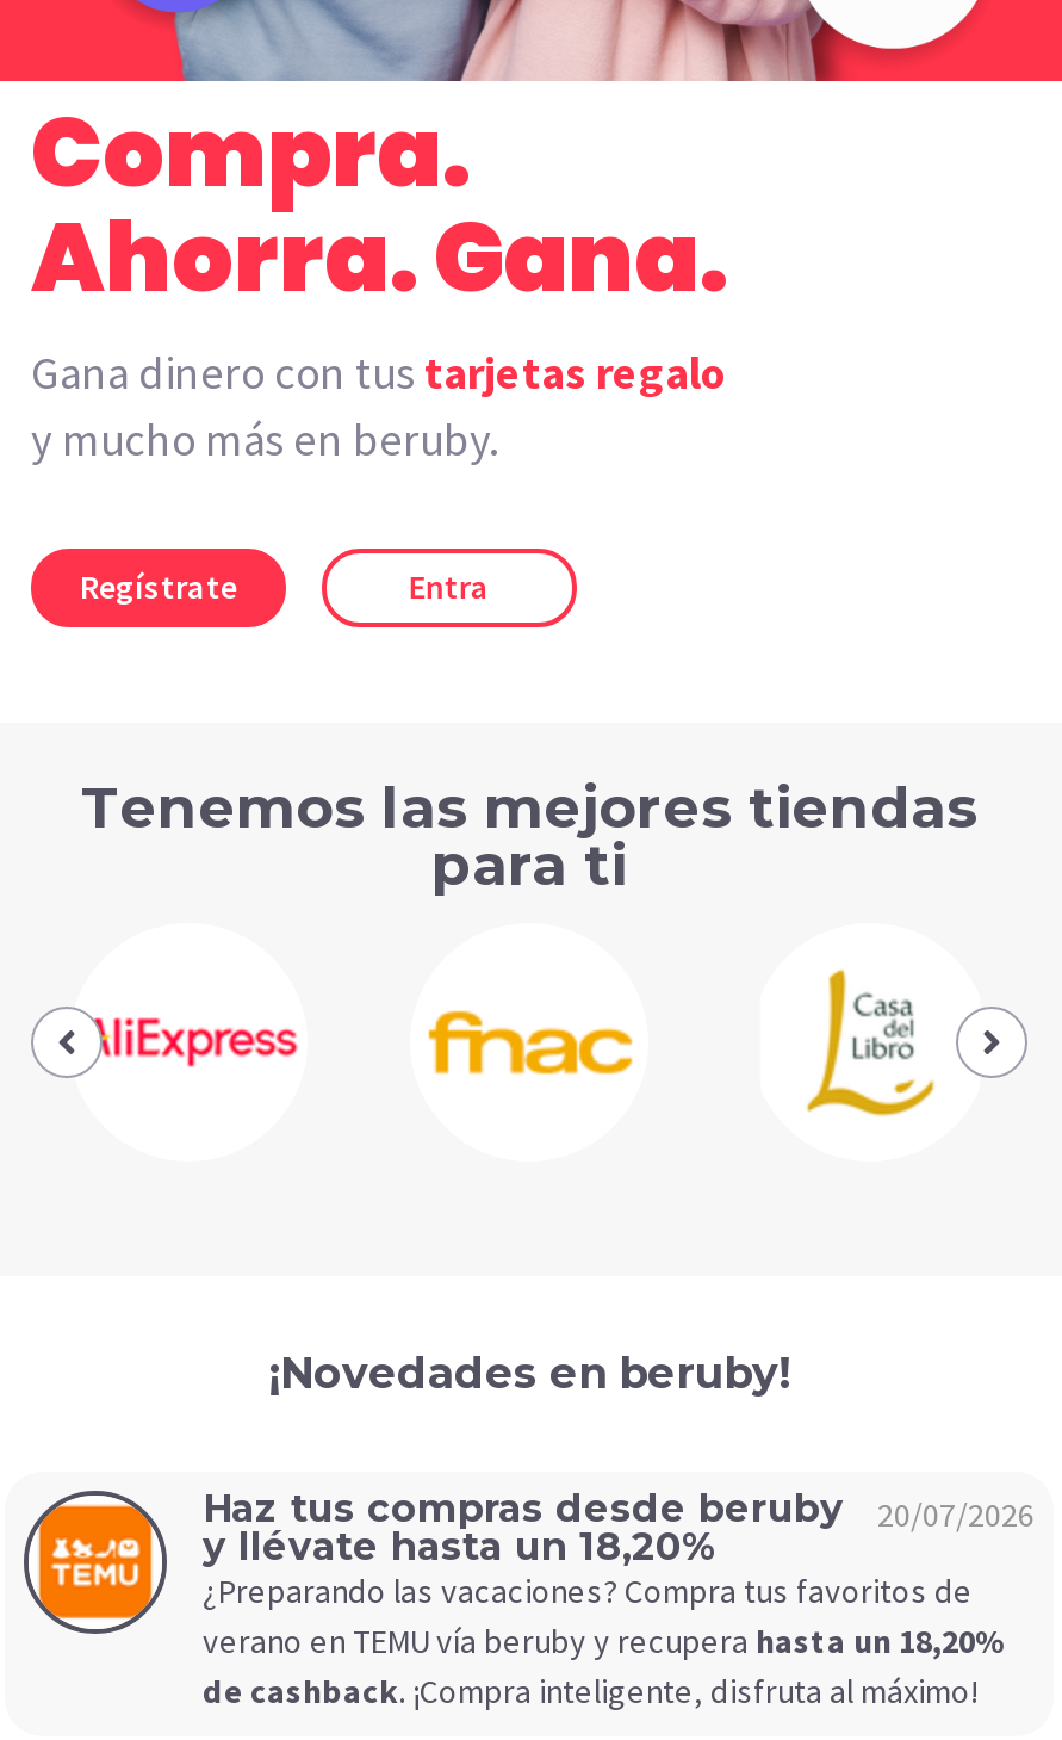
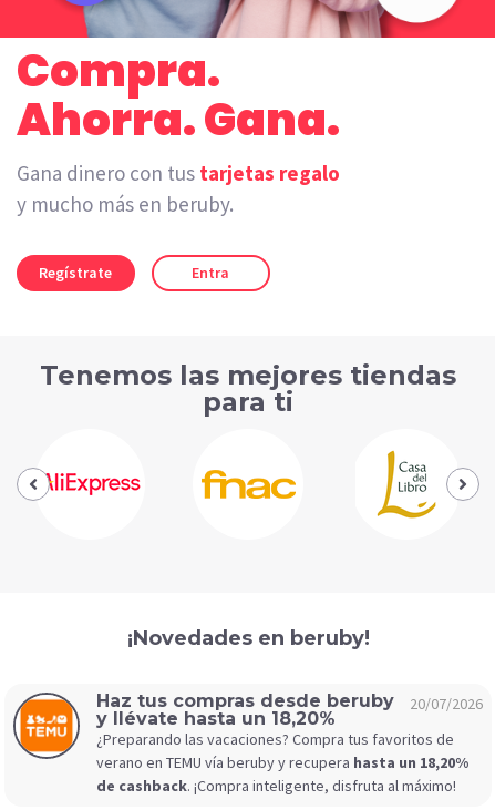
- Gana dinero con tus
+ Gana dinero con tus tarjetas regalo
